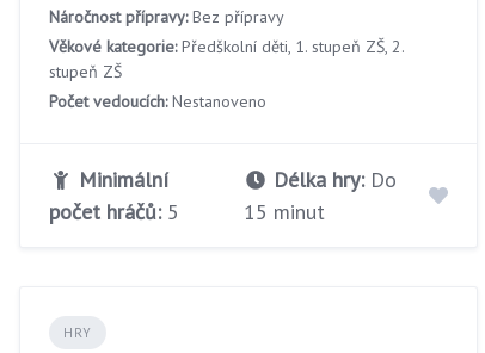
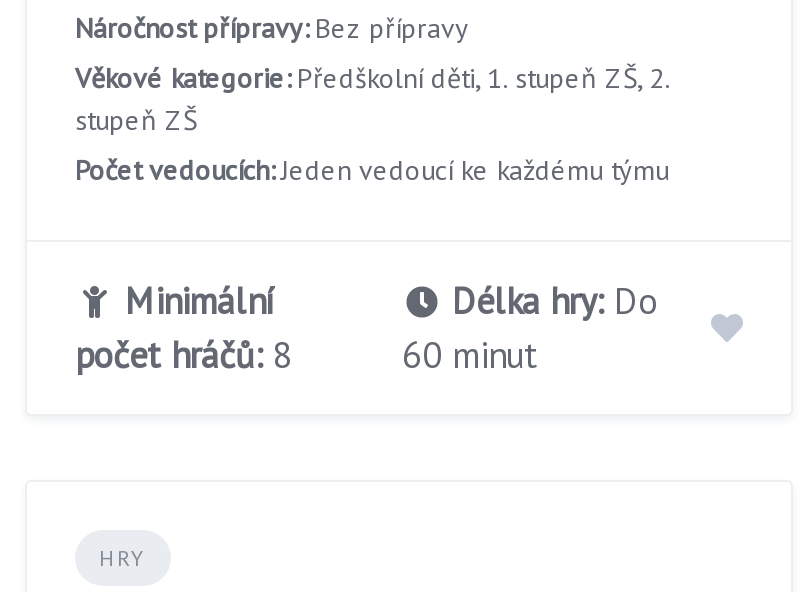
- Počet vedoucích:Nestanoveno
+ Počet vedoucích:Jeden vedoucí ke každému týmu

- počet hráčů: 5
+ počet hráčů: 8

- 15 minut
+ 60 minut
